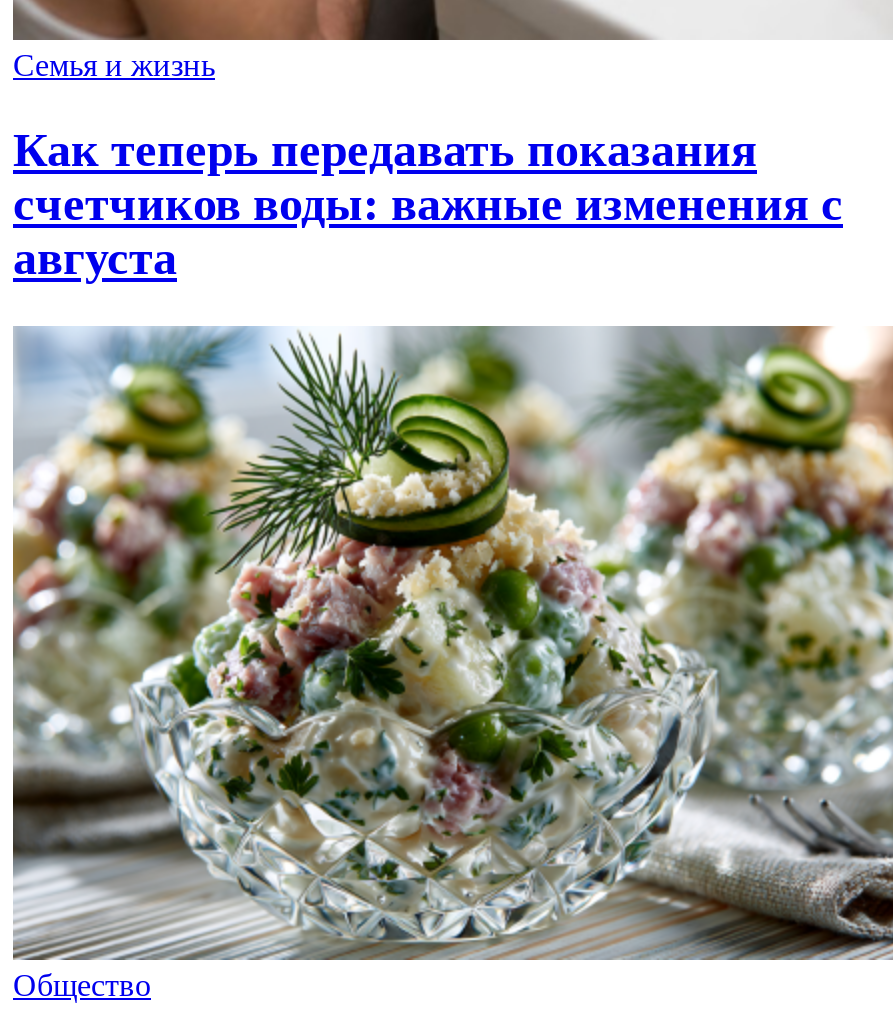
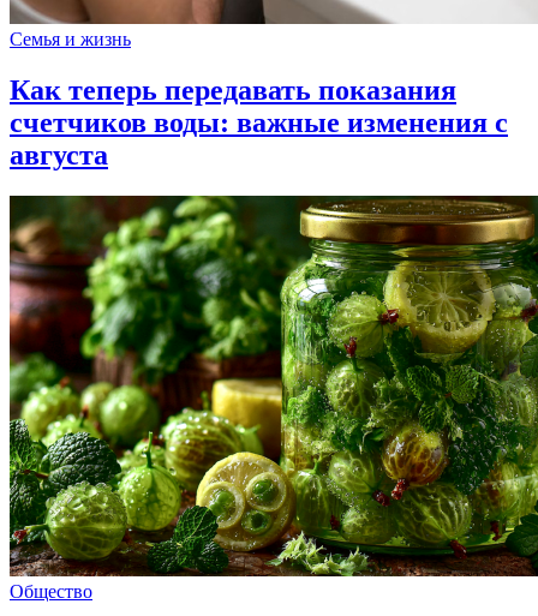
- [image]
+ [image]
